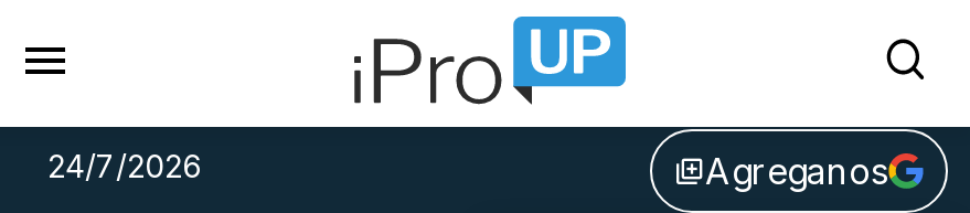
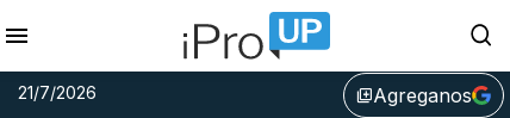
- 24/7/2026
+ 21/7/2026
